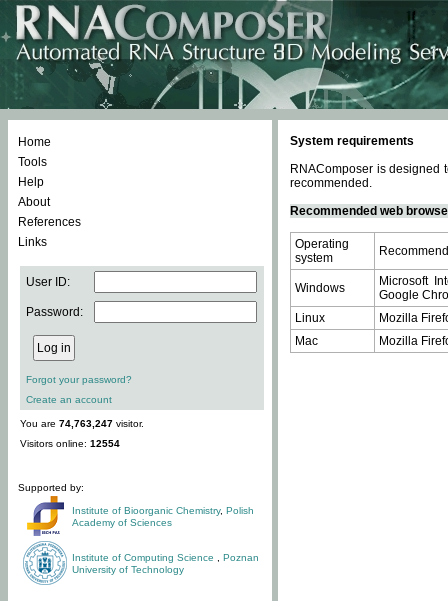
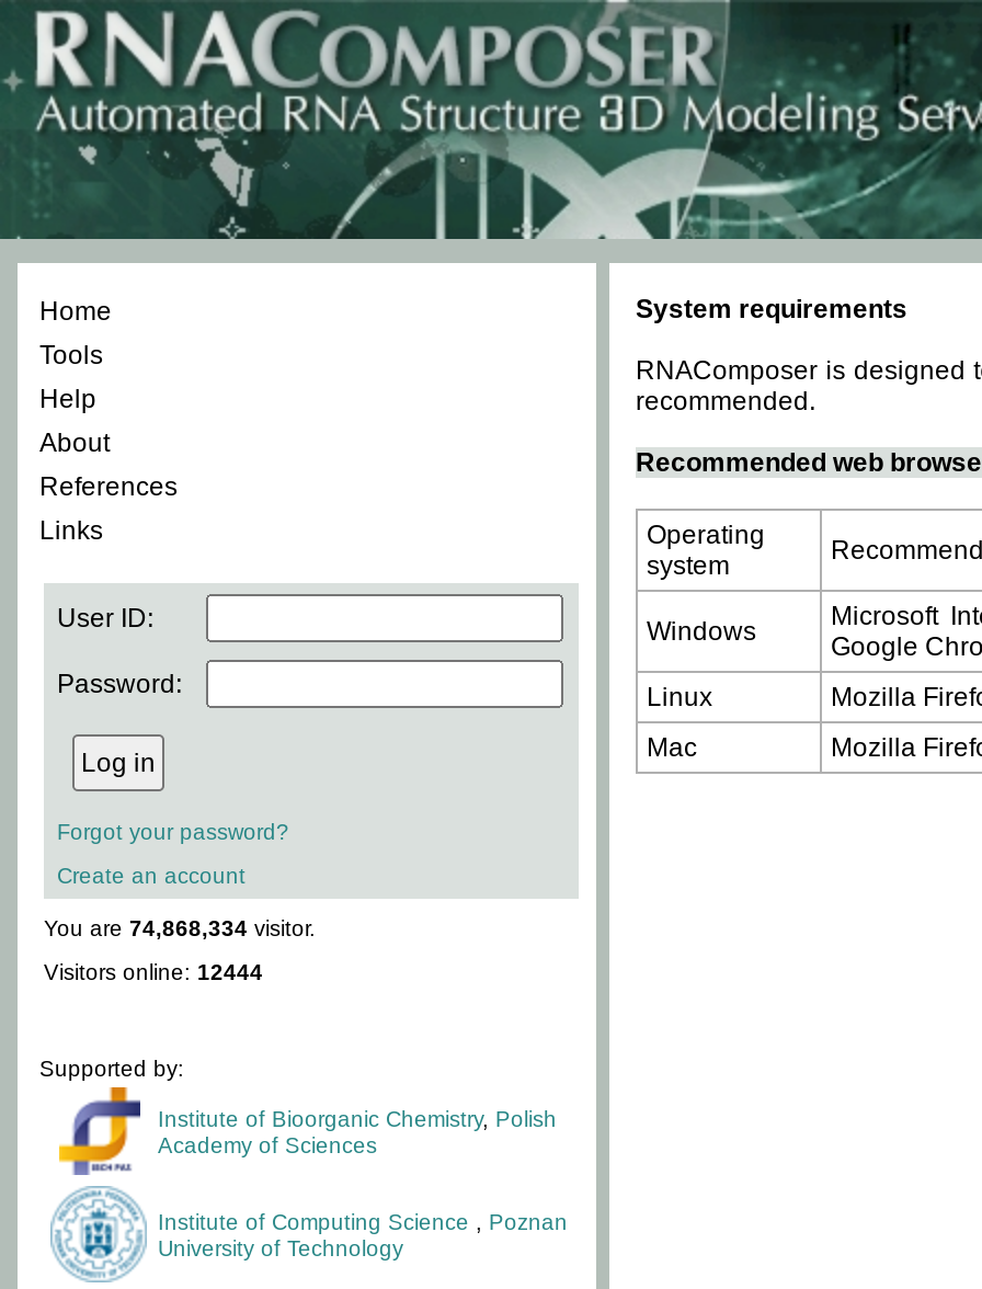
- You are 74,763,247 visitor.
+ You are 74,868,334 visitor.

- Visitors online: 12554
+ Visitors online: 12444
